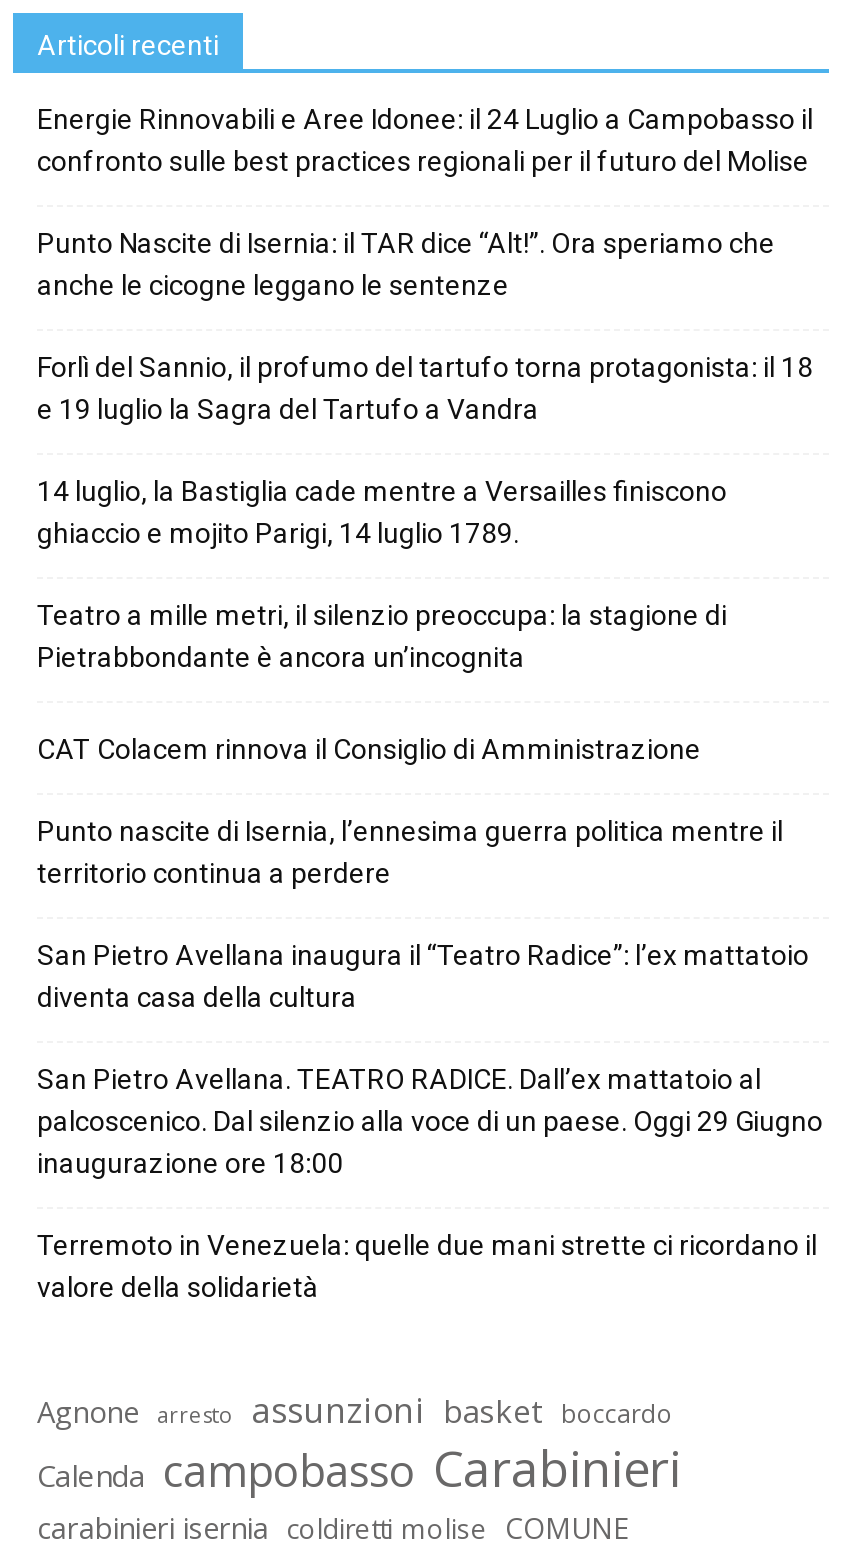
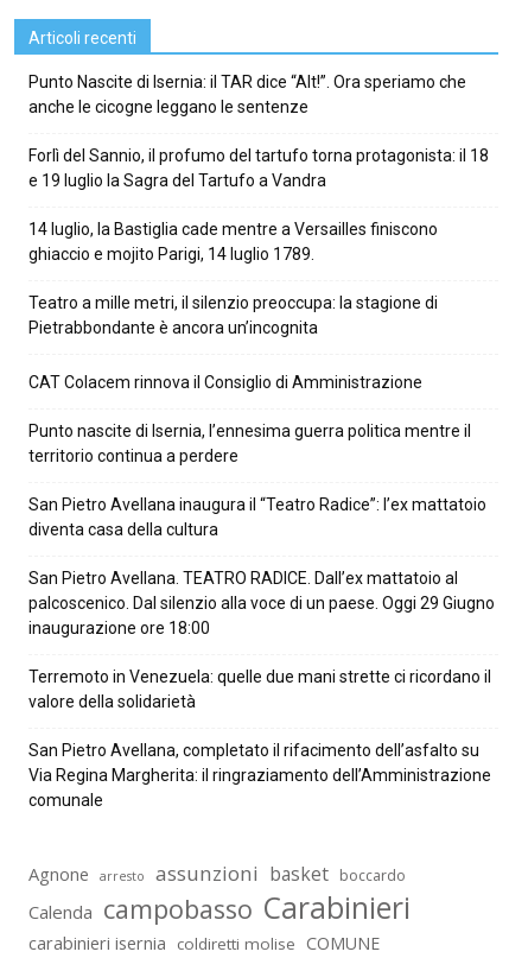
- Energie Rinnovabili e Aree Idonee: il 24 Luglio a Campobasso il
- confronto sulle best practices regionali per il futuro del Molise

moved up: Punto Nascite di Isernia: il TAR dice “Alt!”. Ora speriamo che | anche le cicogne leggano le sentenze | Forlì del Sannio, il profumo del tartufo torna protagonista: il 18 | ... | Terremoto in Venezuela: quelle due mani strette ci ricordano il | valore della solidarietà

+ San Pietro Avellana, completato il rifacimento dell’asfalto su
+ Via Regina Margherita: il ringraziamento dell’Amministrazione
+ comunale
